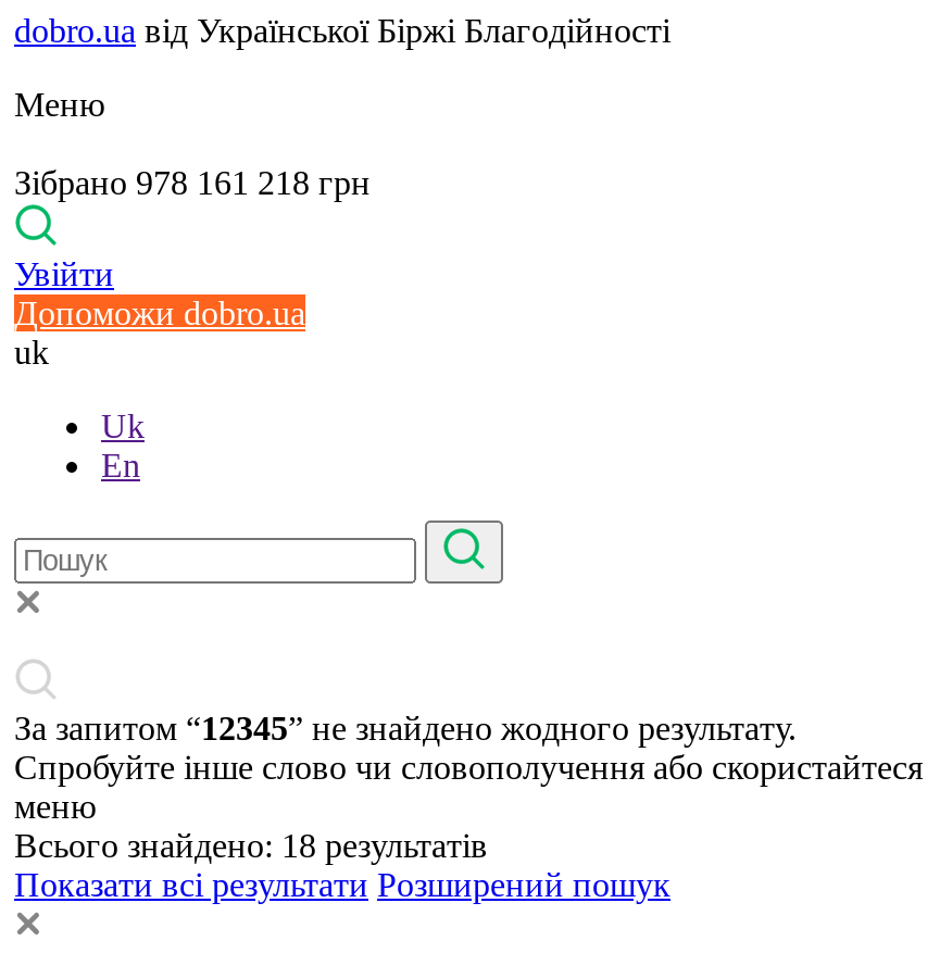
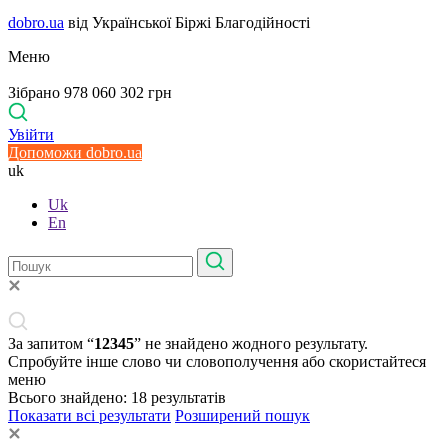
- Зібрано 978 161 218 грн
+ Зібрано 978 060 302 грн
